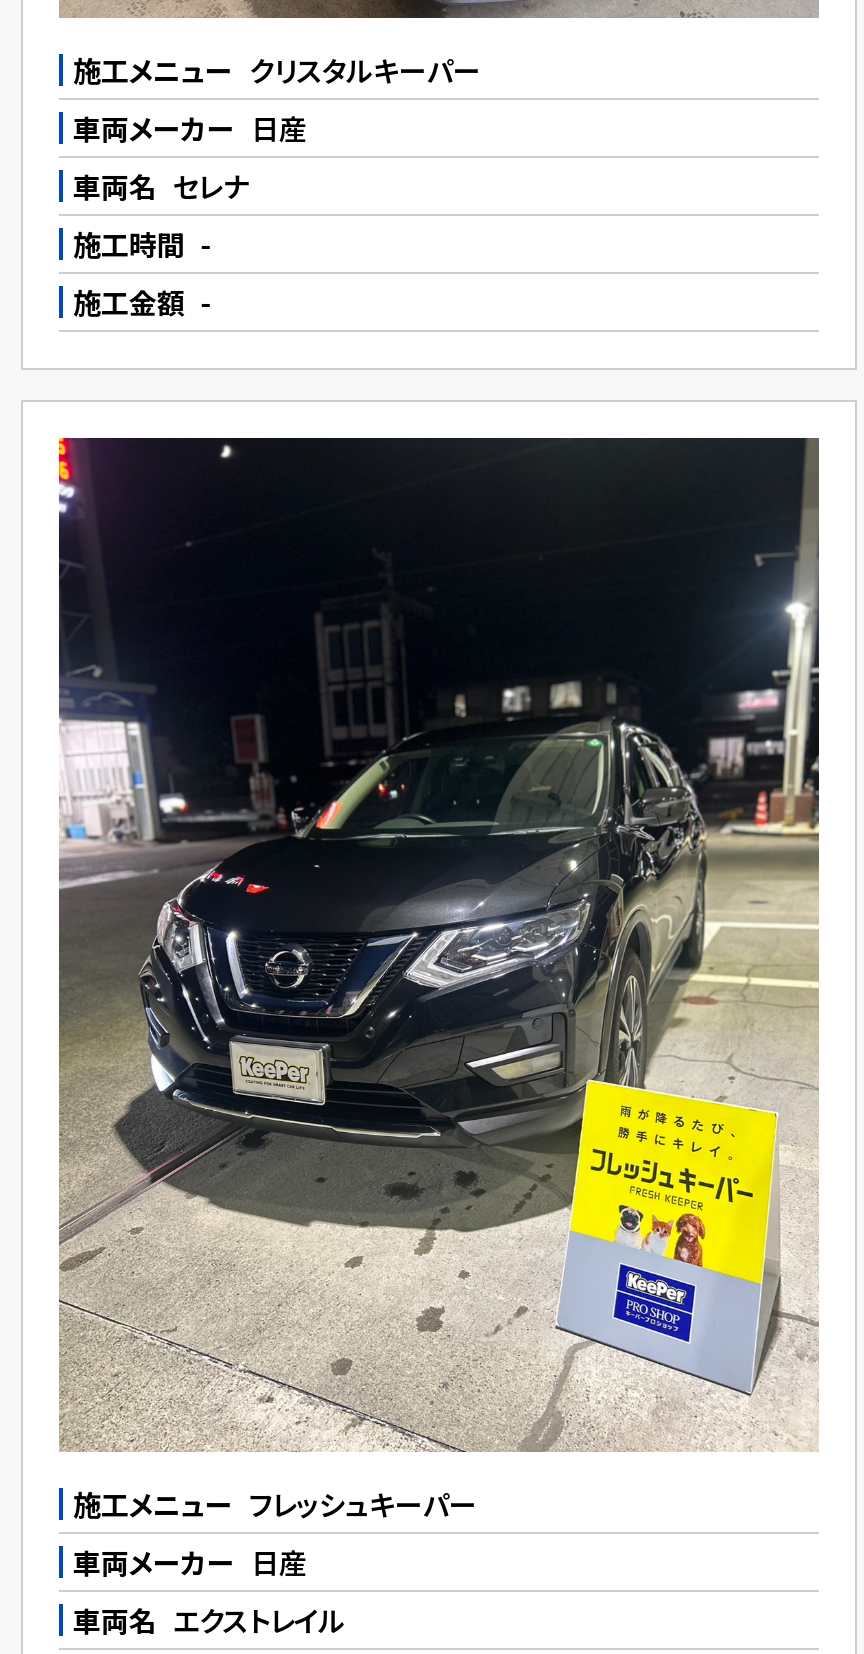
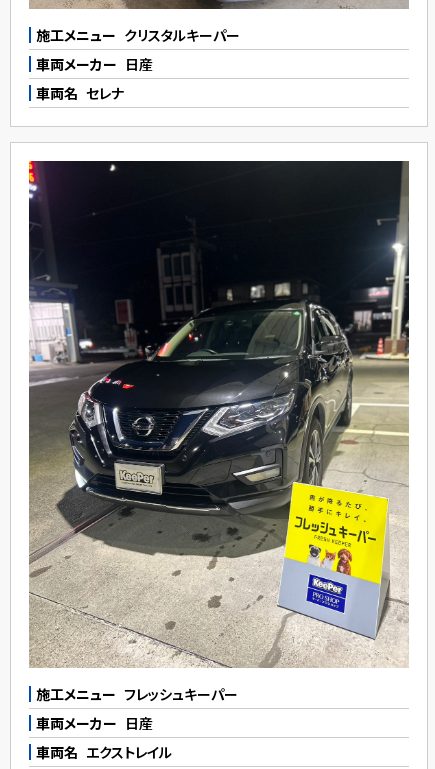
- 施工時間 -
- 施工金額 -
